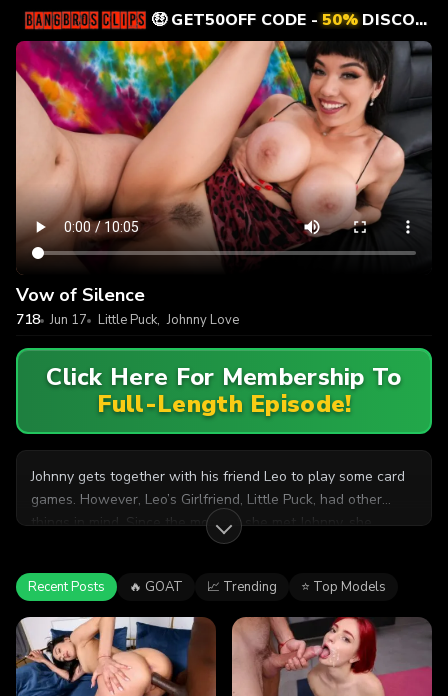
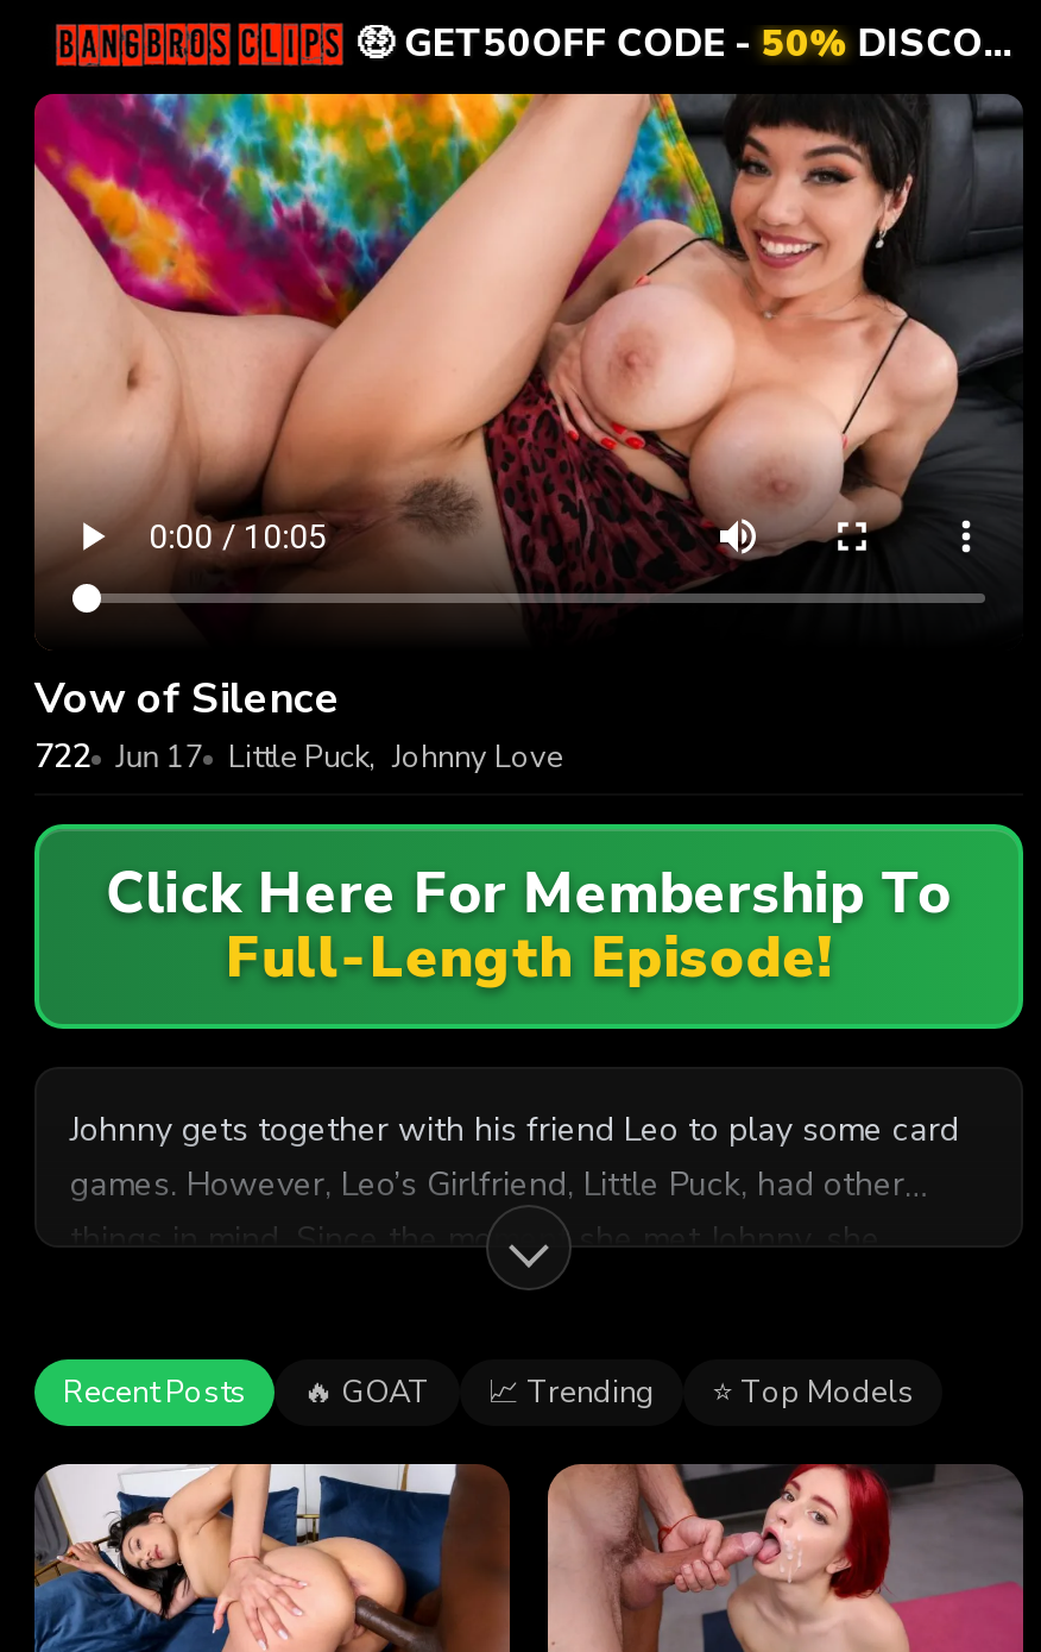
- 718 Jun 17 Little Puck, Johnny Love
+ 722 Jun 17 Little Puck, Johnny Love
